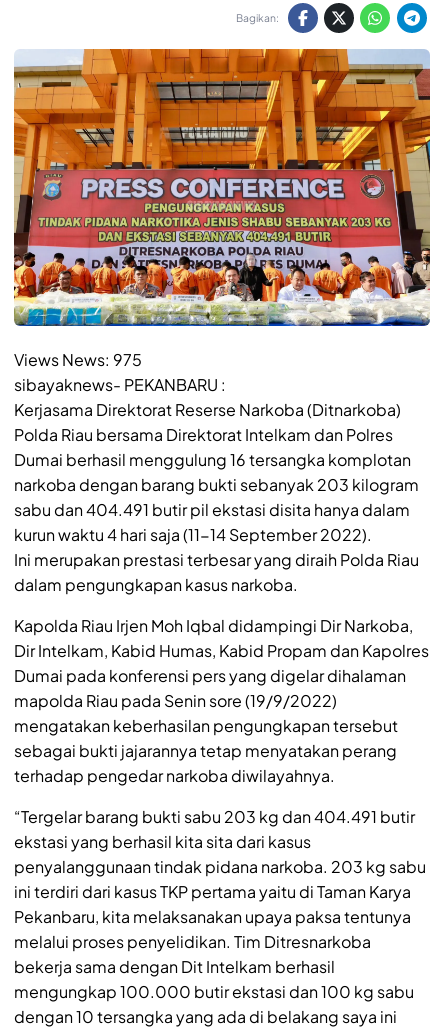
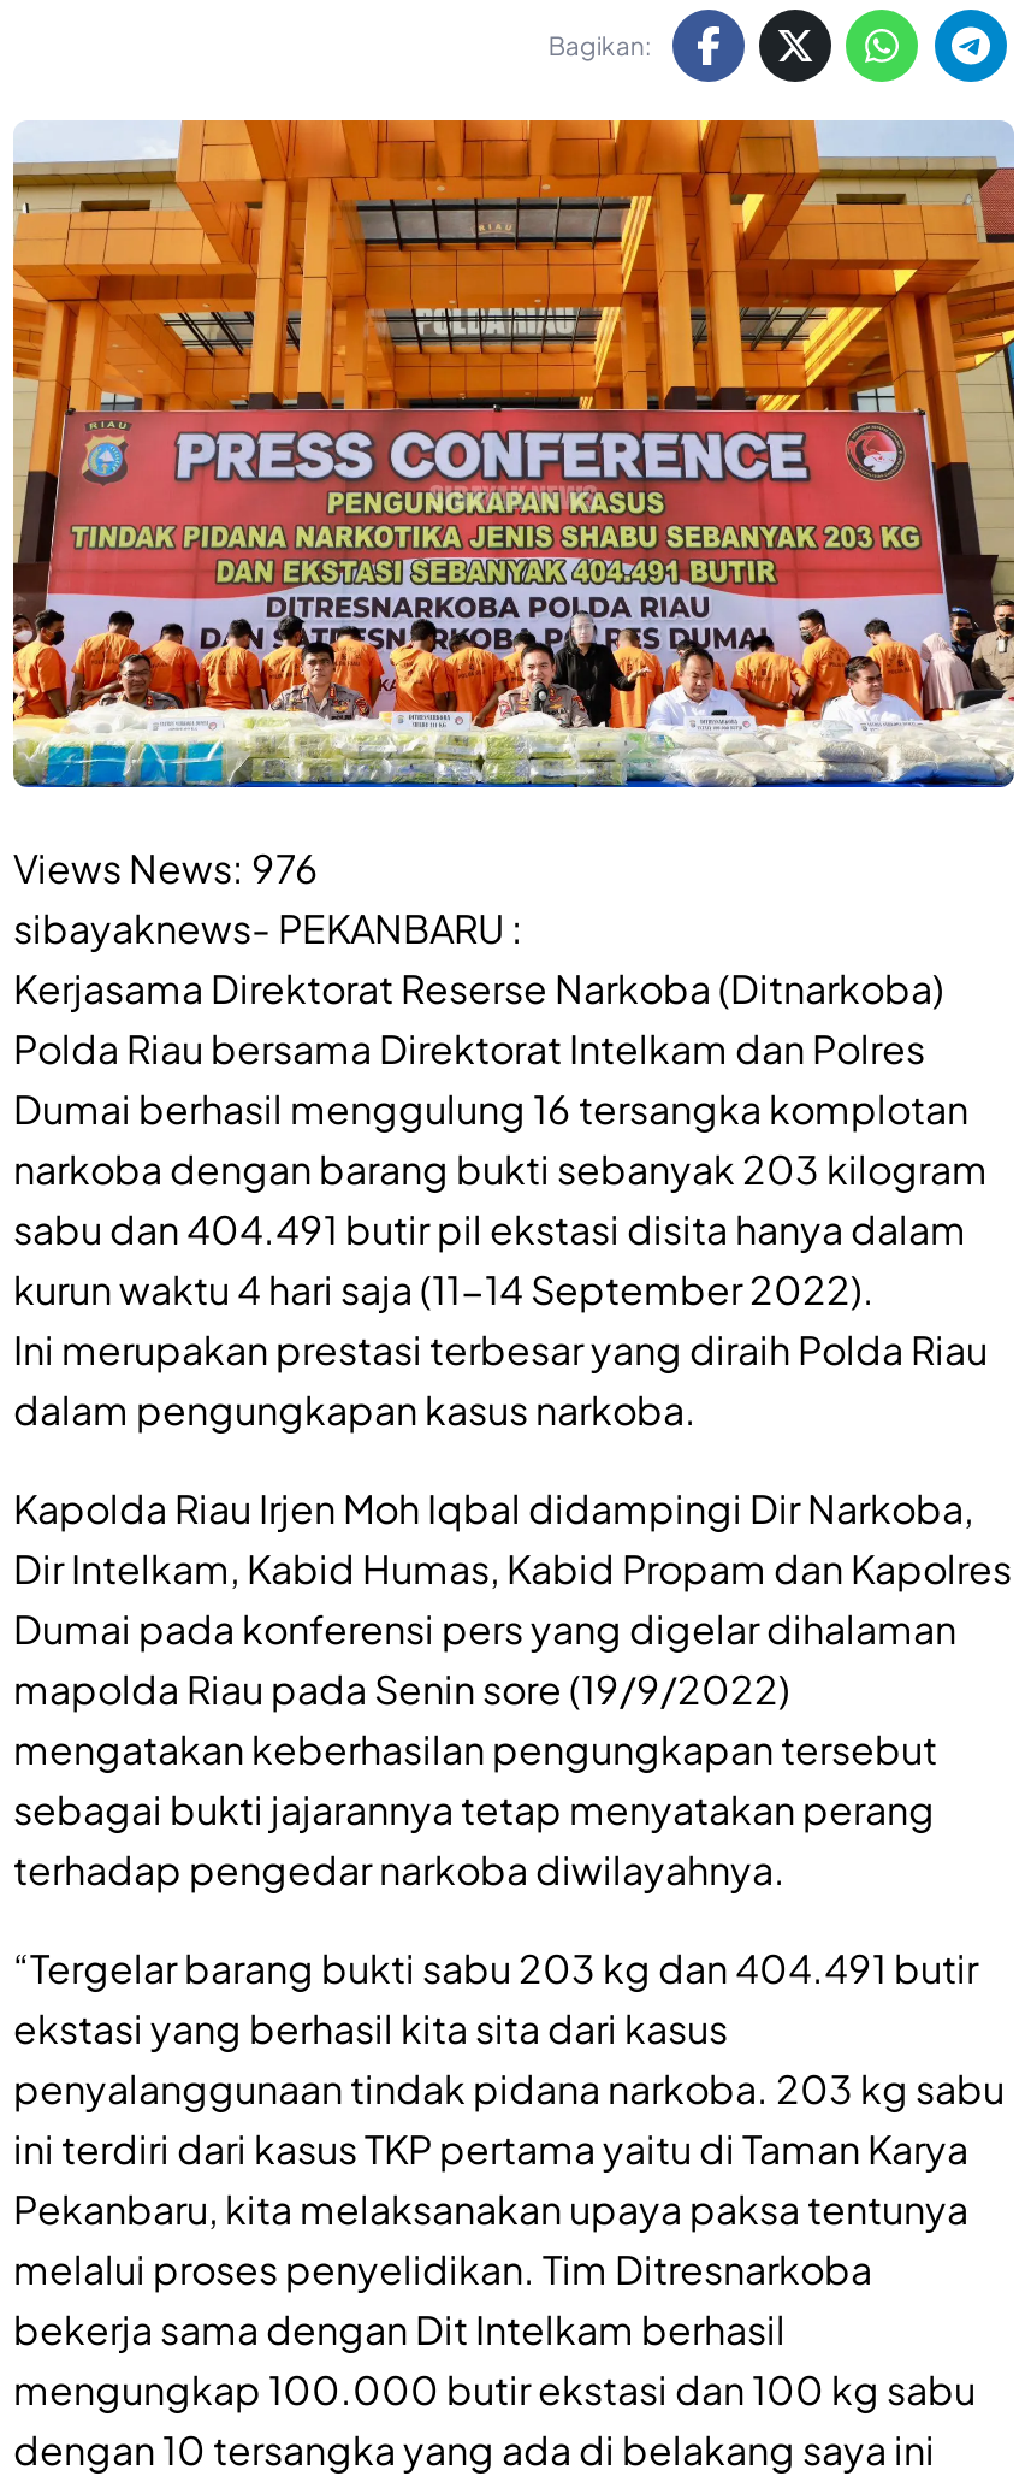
- Views News: 975
+ Views News: 976
